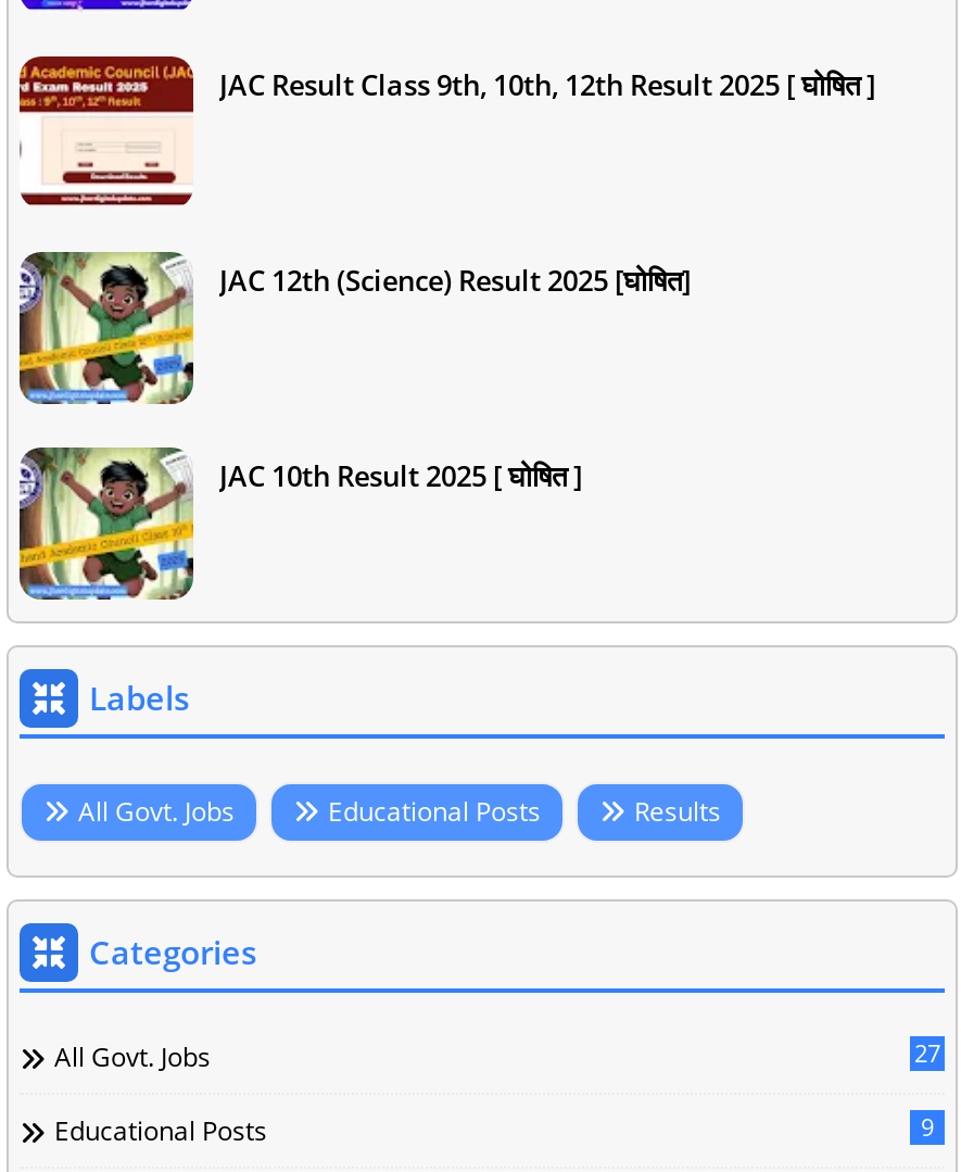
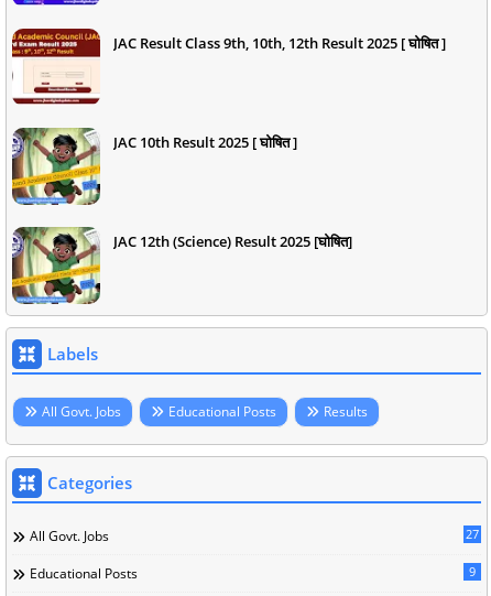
moved down: JAC 12th (Science) Result 2025 [घोषित]

moved up: [image] | JAC 10th Result 2025 [ घोषित ]
